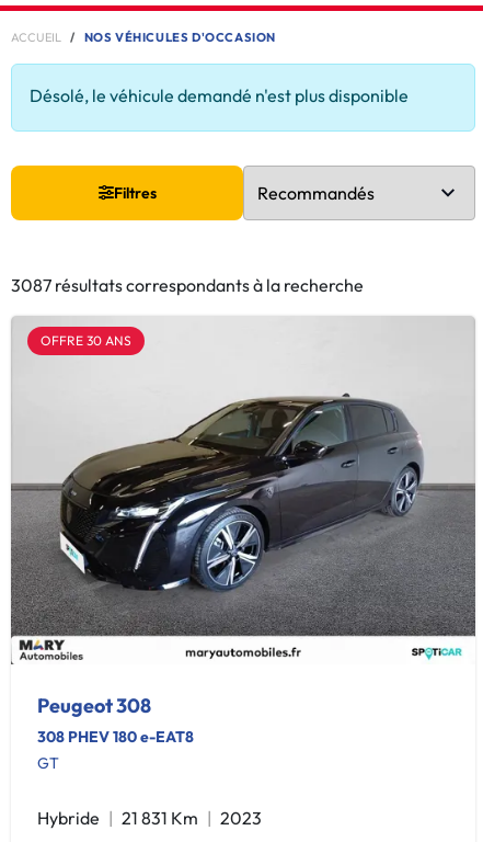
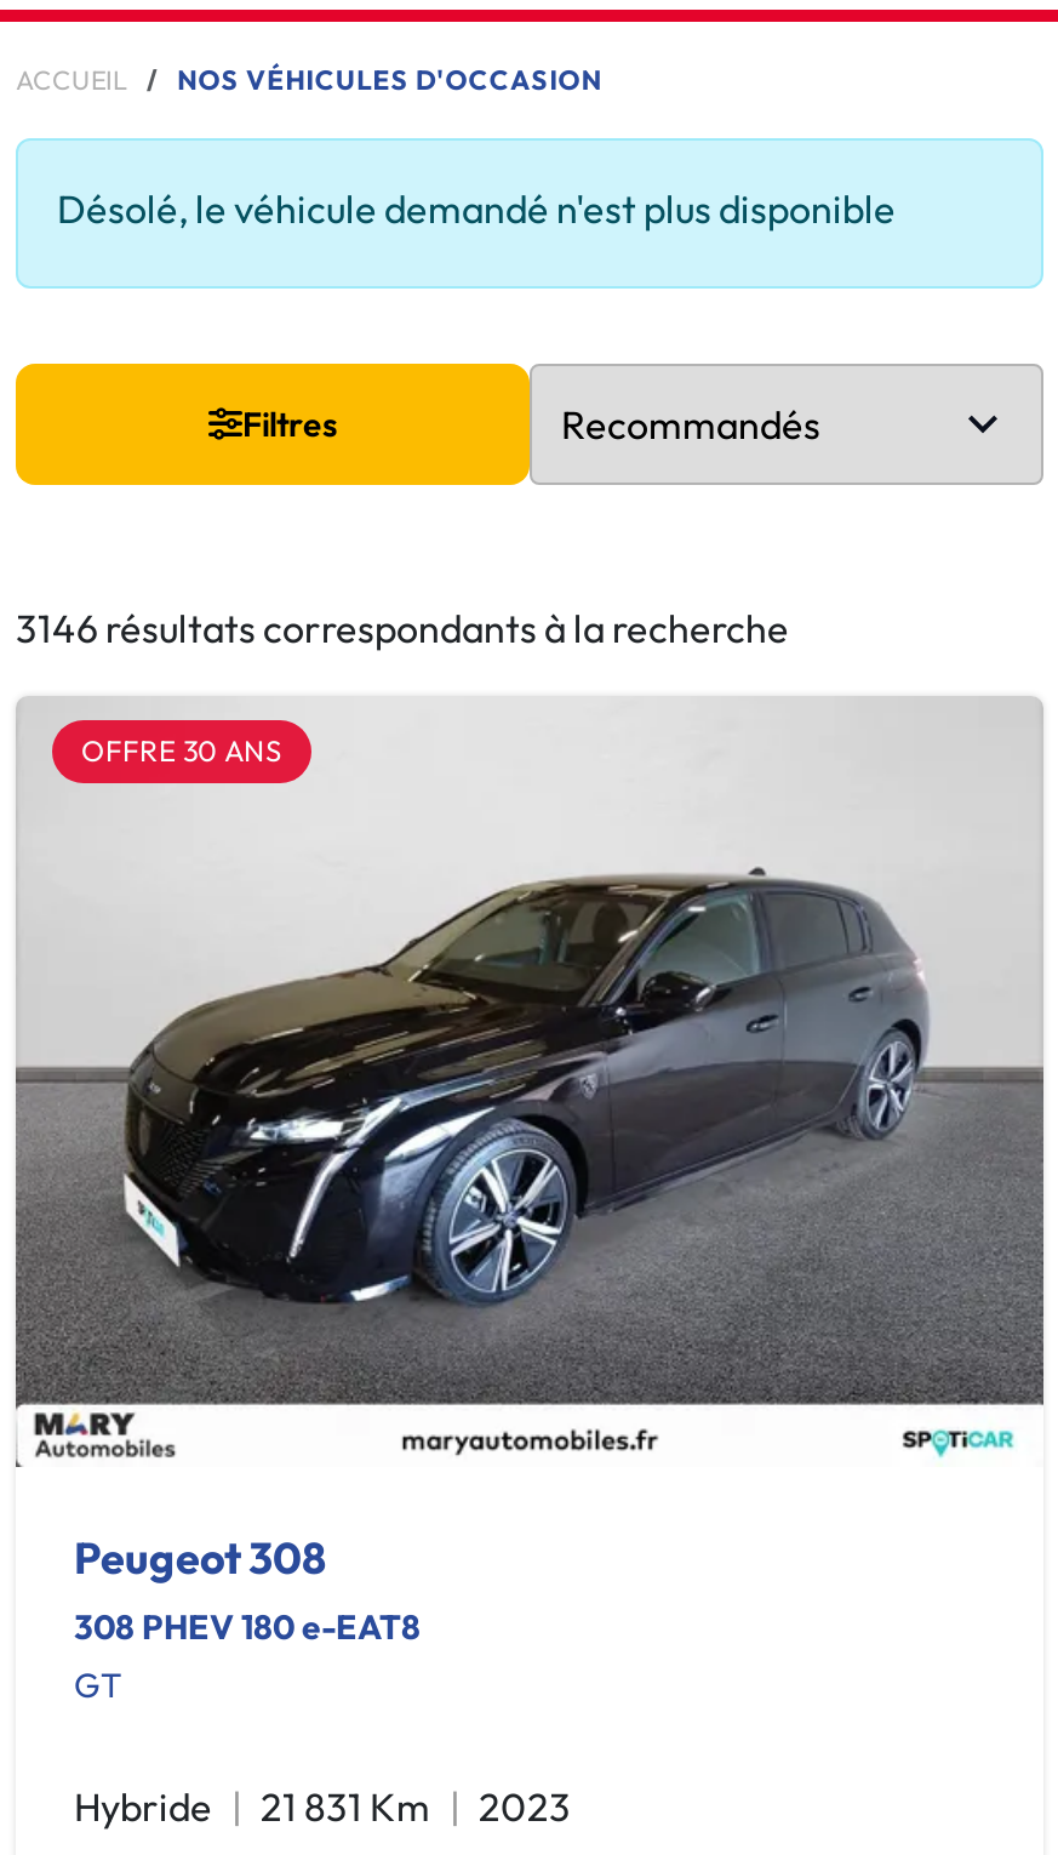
- 3087 résultats correspondants à la recherche
+ 3146 résultats correspondants à la recherche
